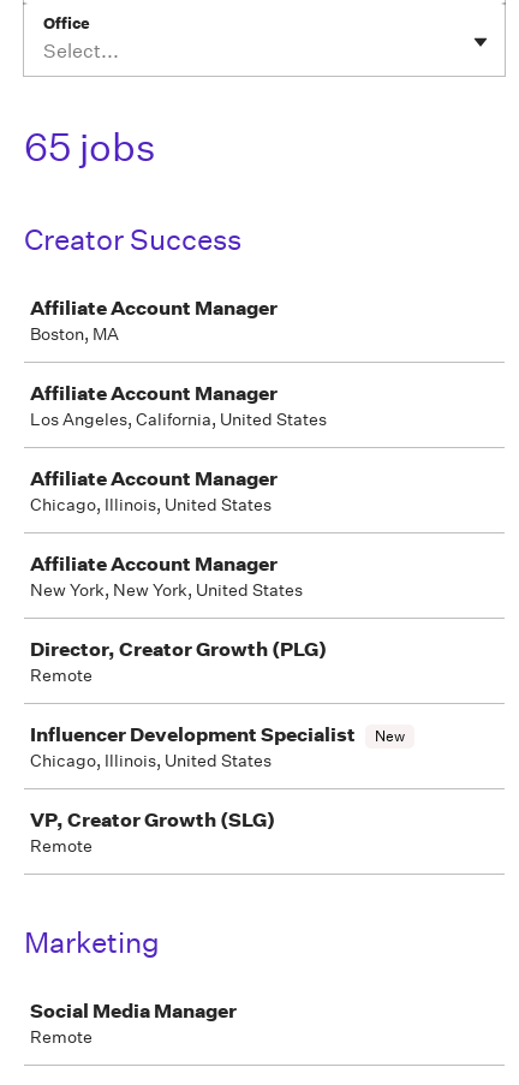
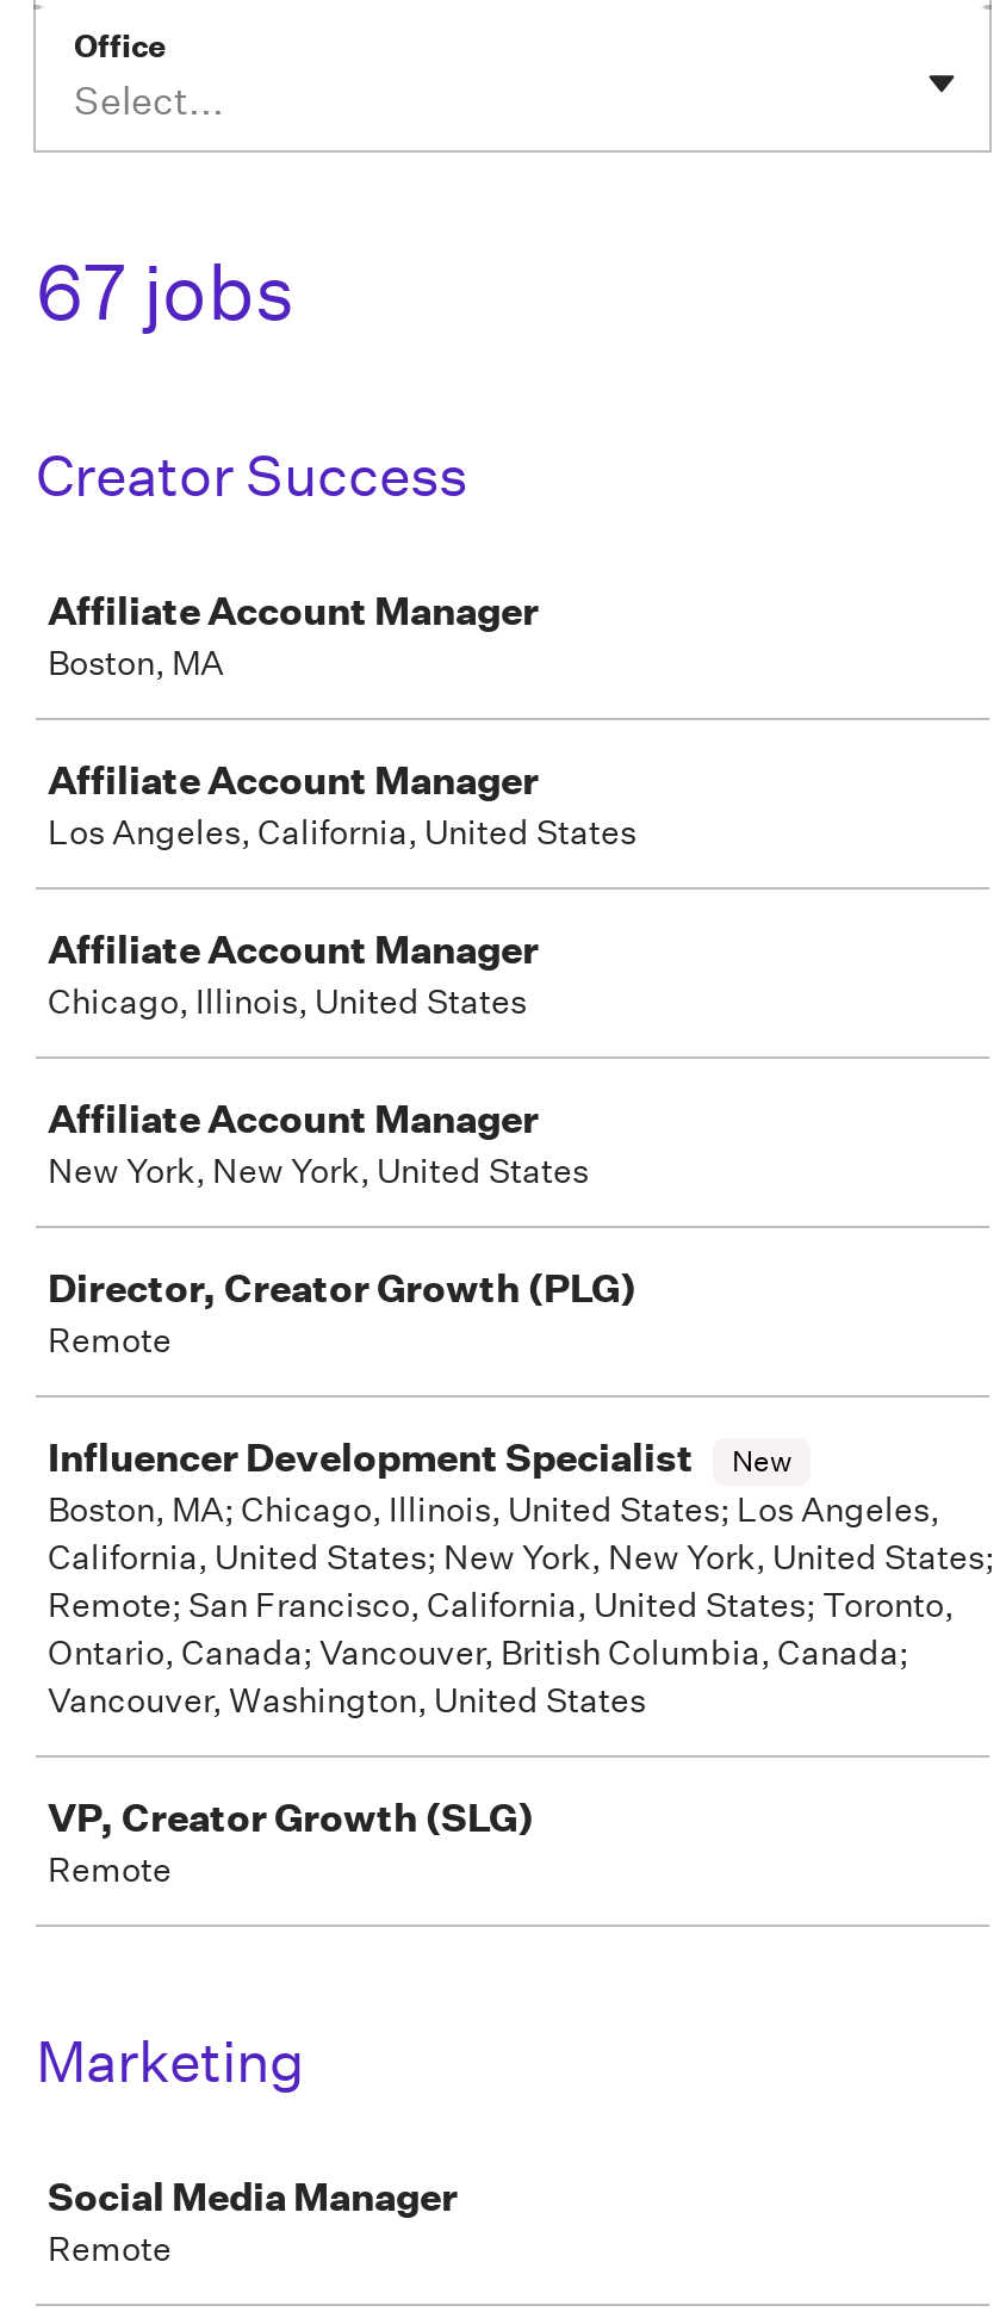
- 65 jobs
+ 67 jobs

- Chicago, Illinois, United States
+ Boston, MA; Chicago, Illinois, United States; Los Angeles,
+ California, United States; New York, New York, United States;
+ Remote; San Francisco, California, United States; Toronto,
+ Ontario, Canada; Vancouver, British Columbia, Canada;
+ Vancouver, Washington, United States
